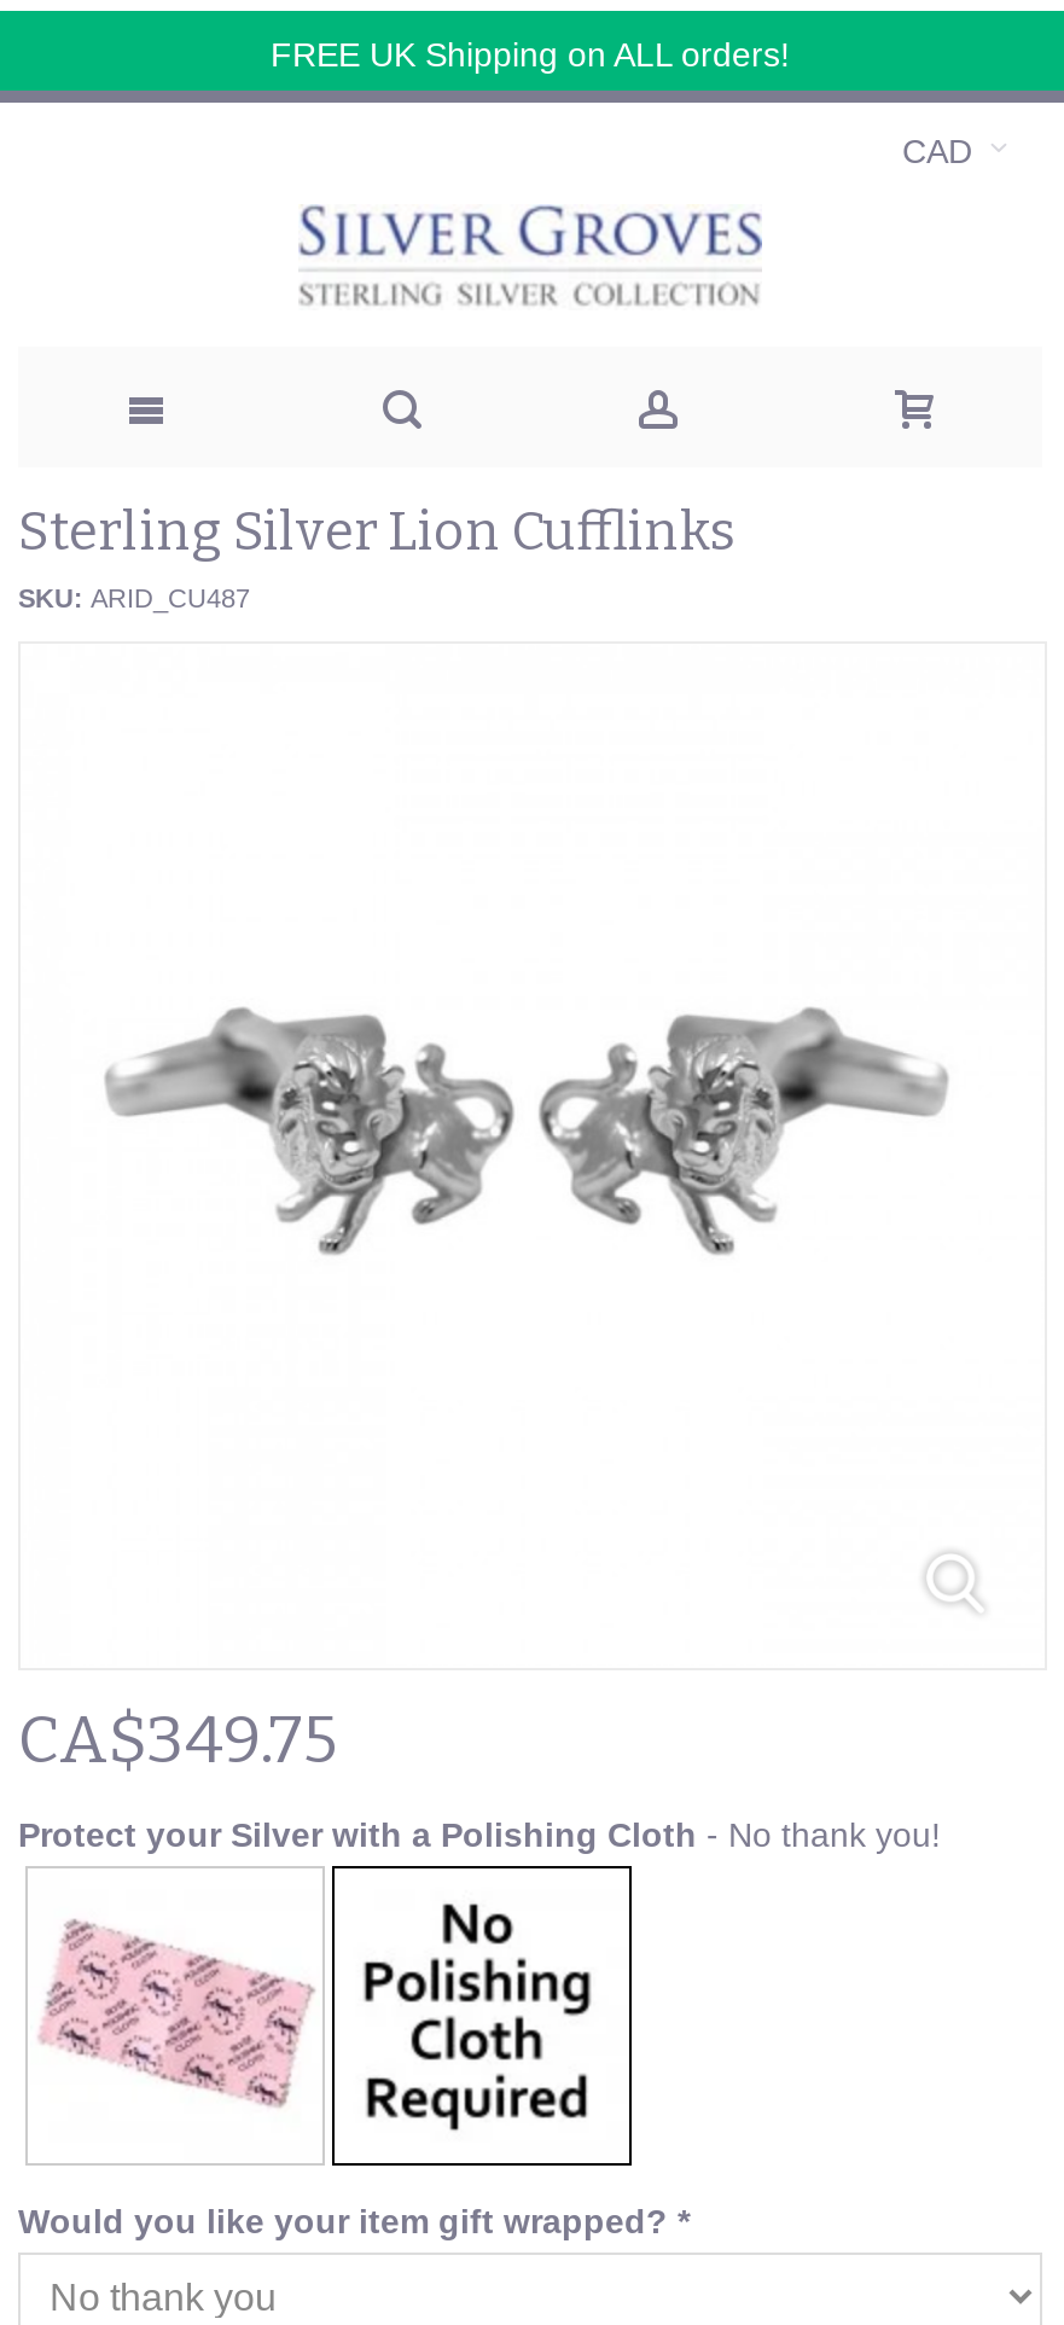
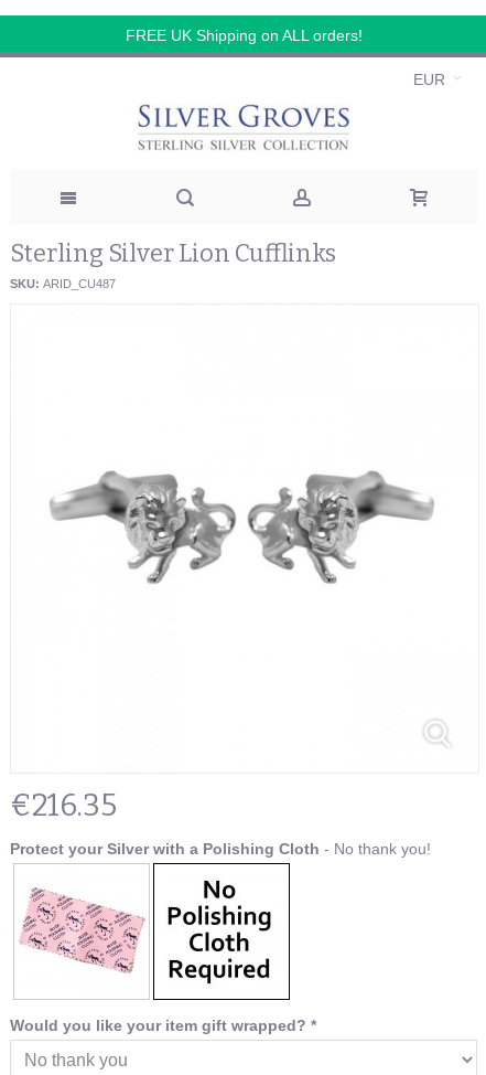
- CAD
+ EUR

- CA$349.75
+ €216.35
